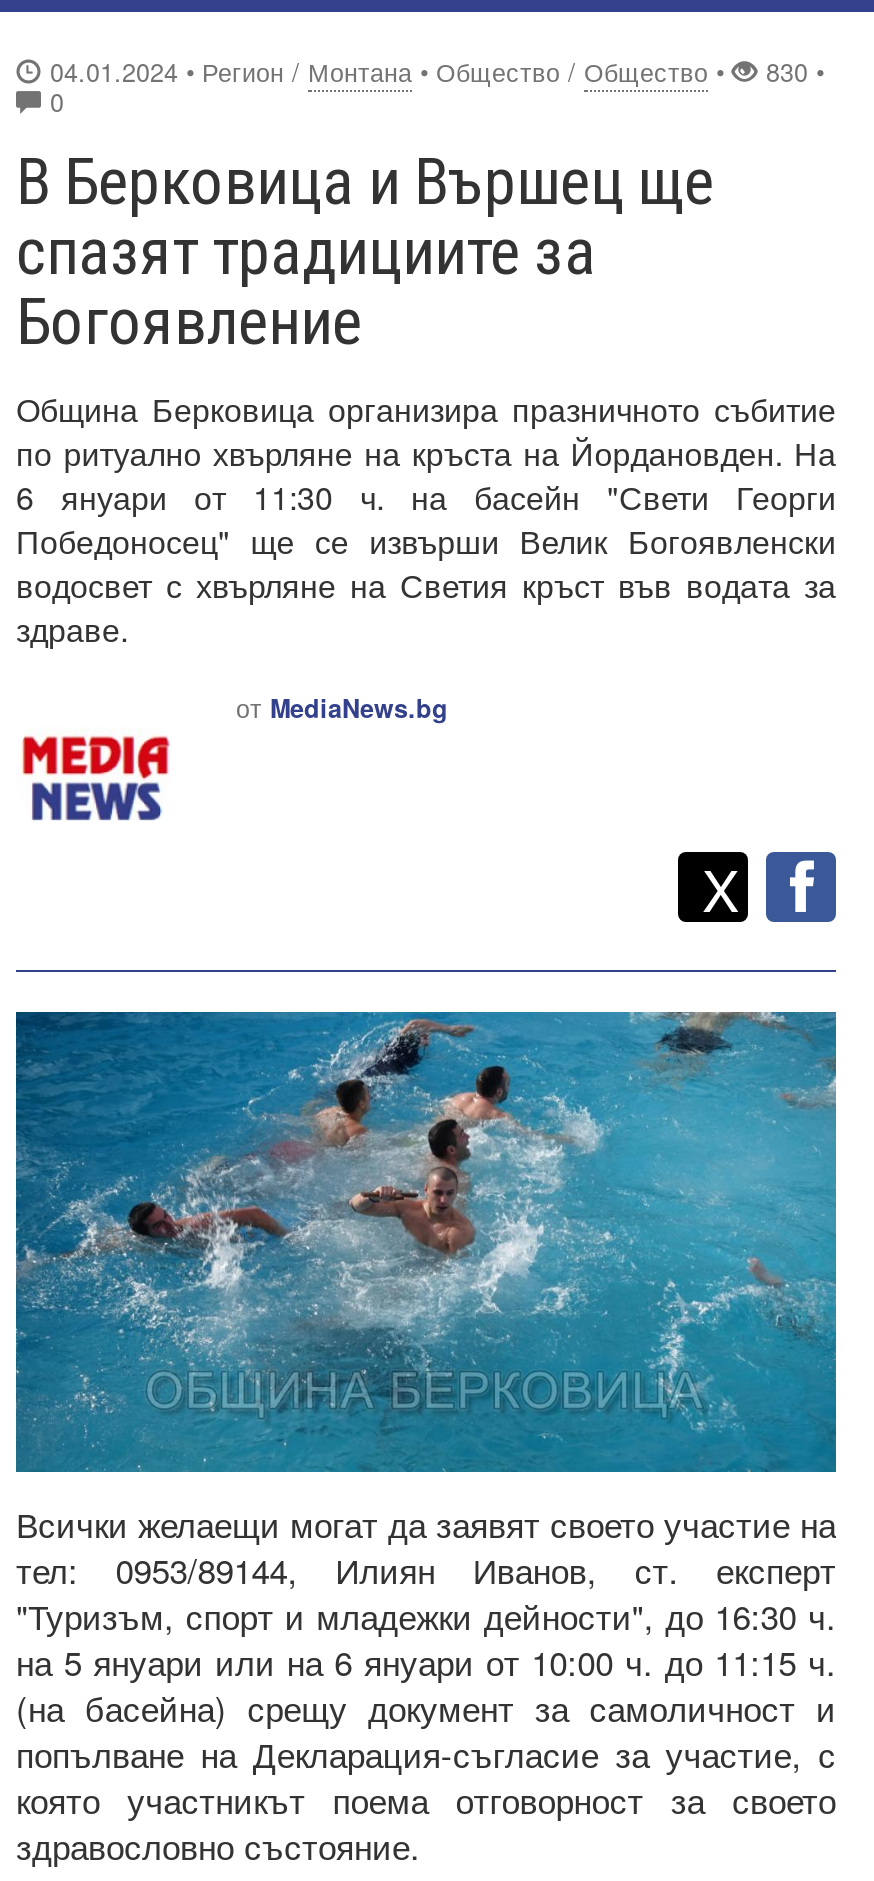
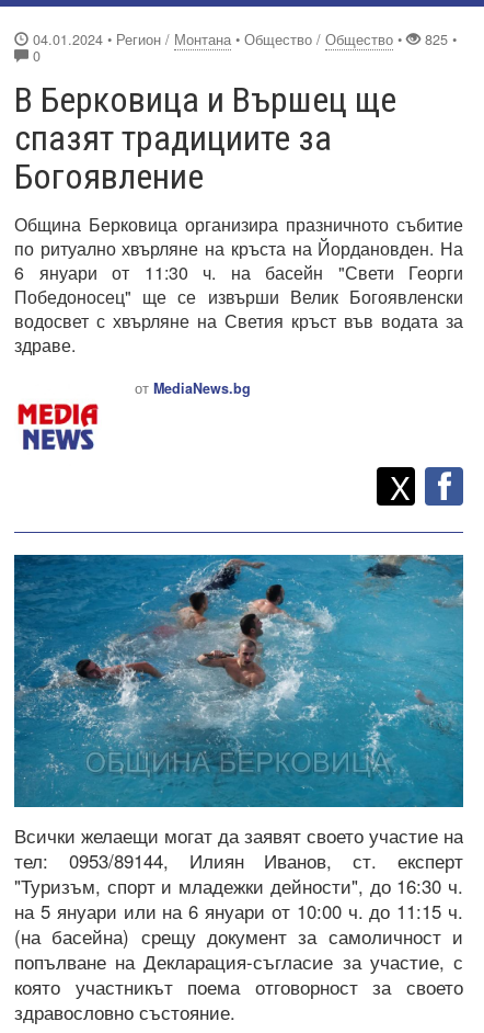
- 04.01.2024 • Регион / Монтана • Общество / Общество • 830 •
+ 04.01.2024 • Регион / Монтана • Общество / Общество • 825 •
